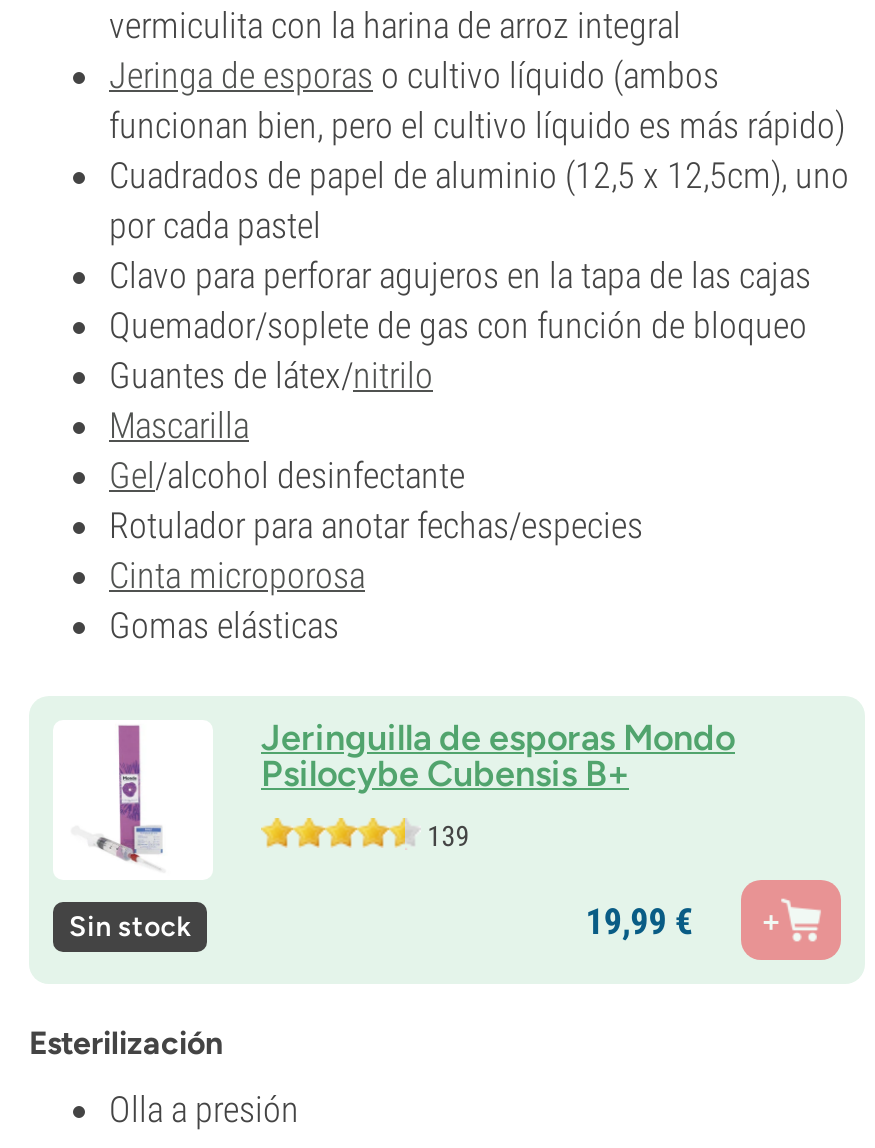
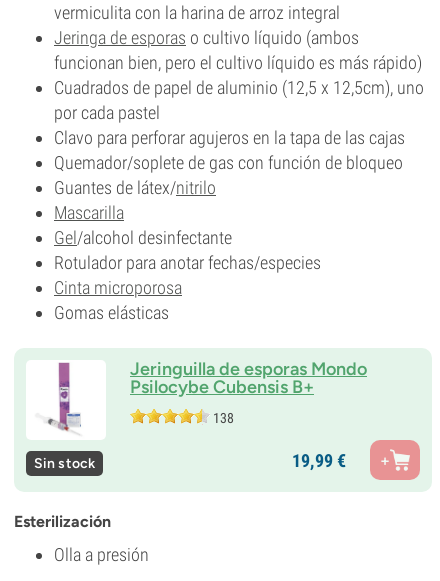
- 139
+ 138
